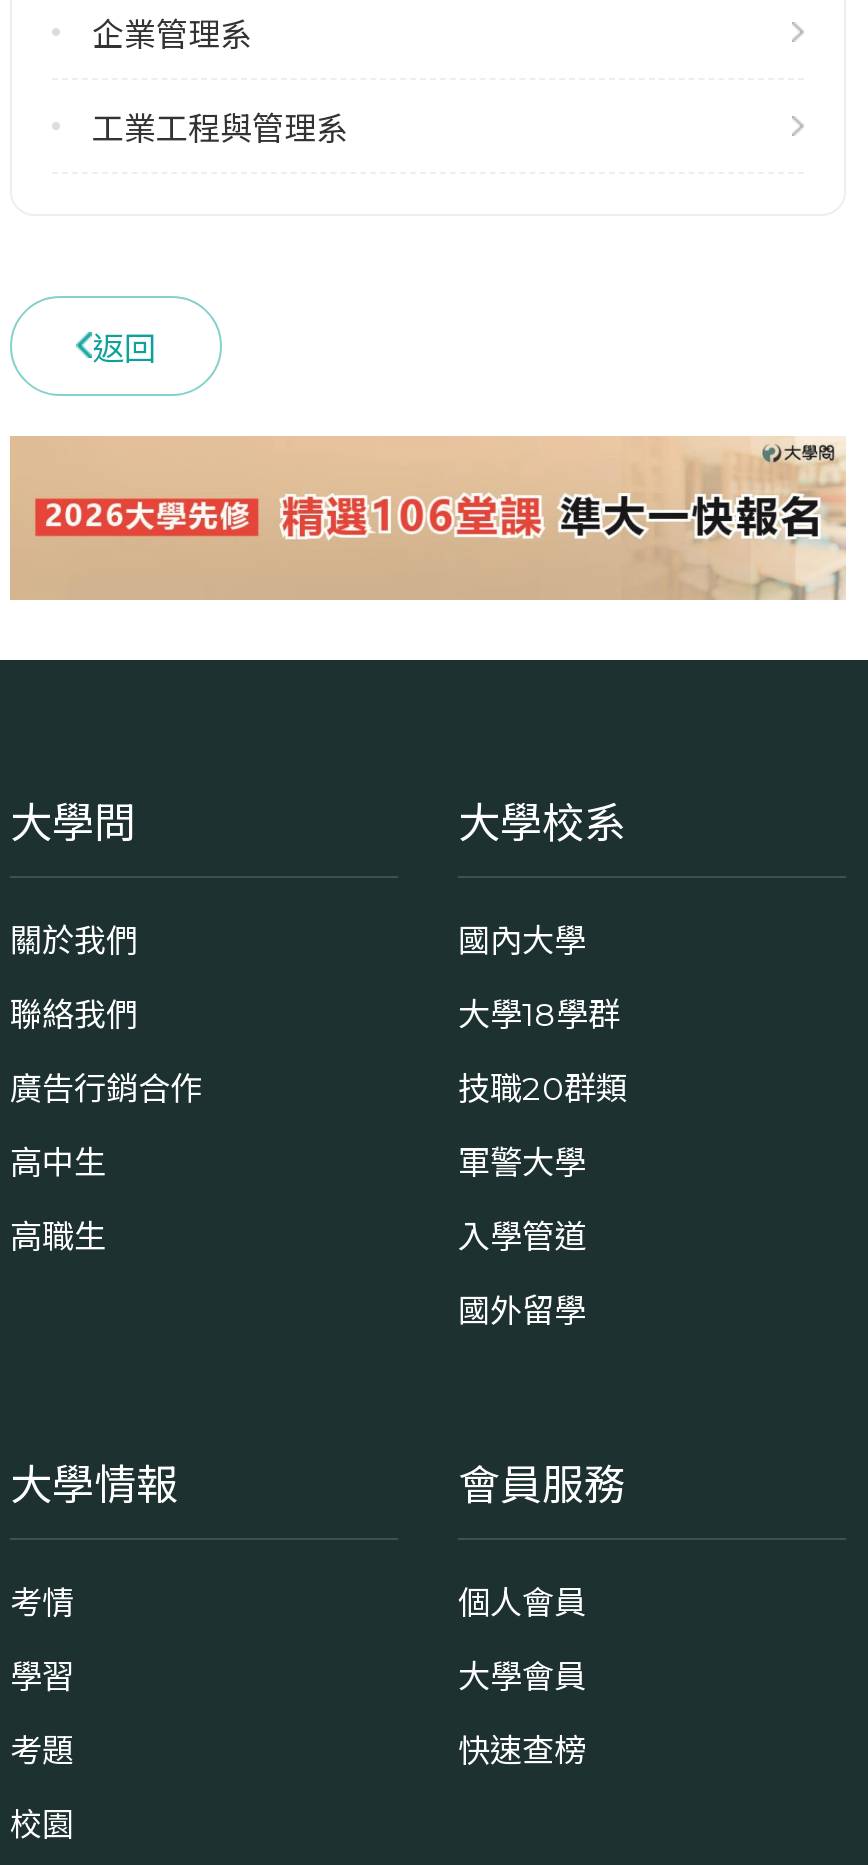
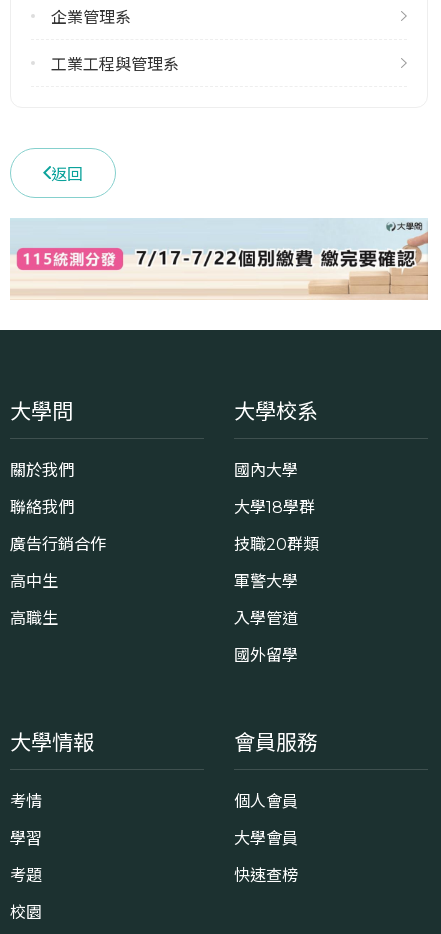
- [image]
+ [image]
